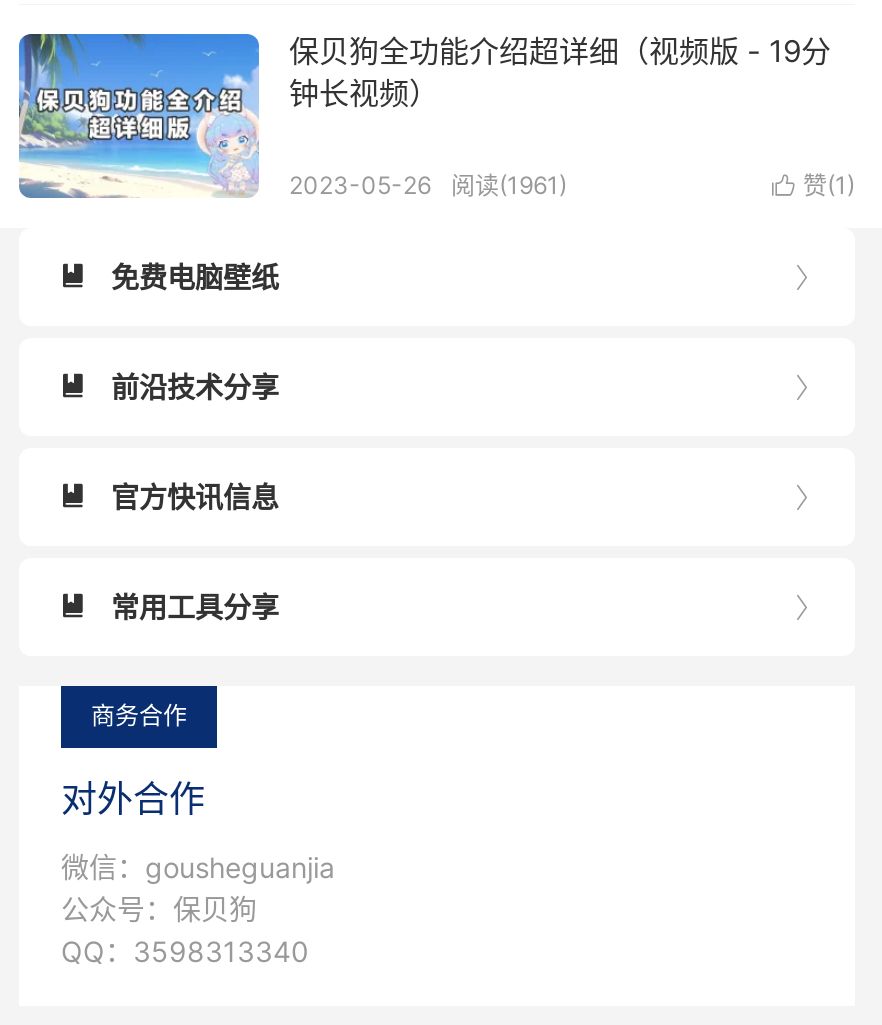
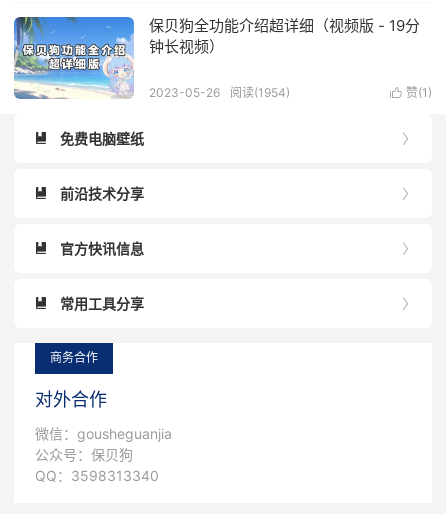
- 2023-05-26 阅读(1961)
+ 2023-05-26 阅读(1954)
